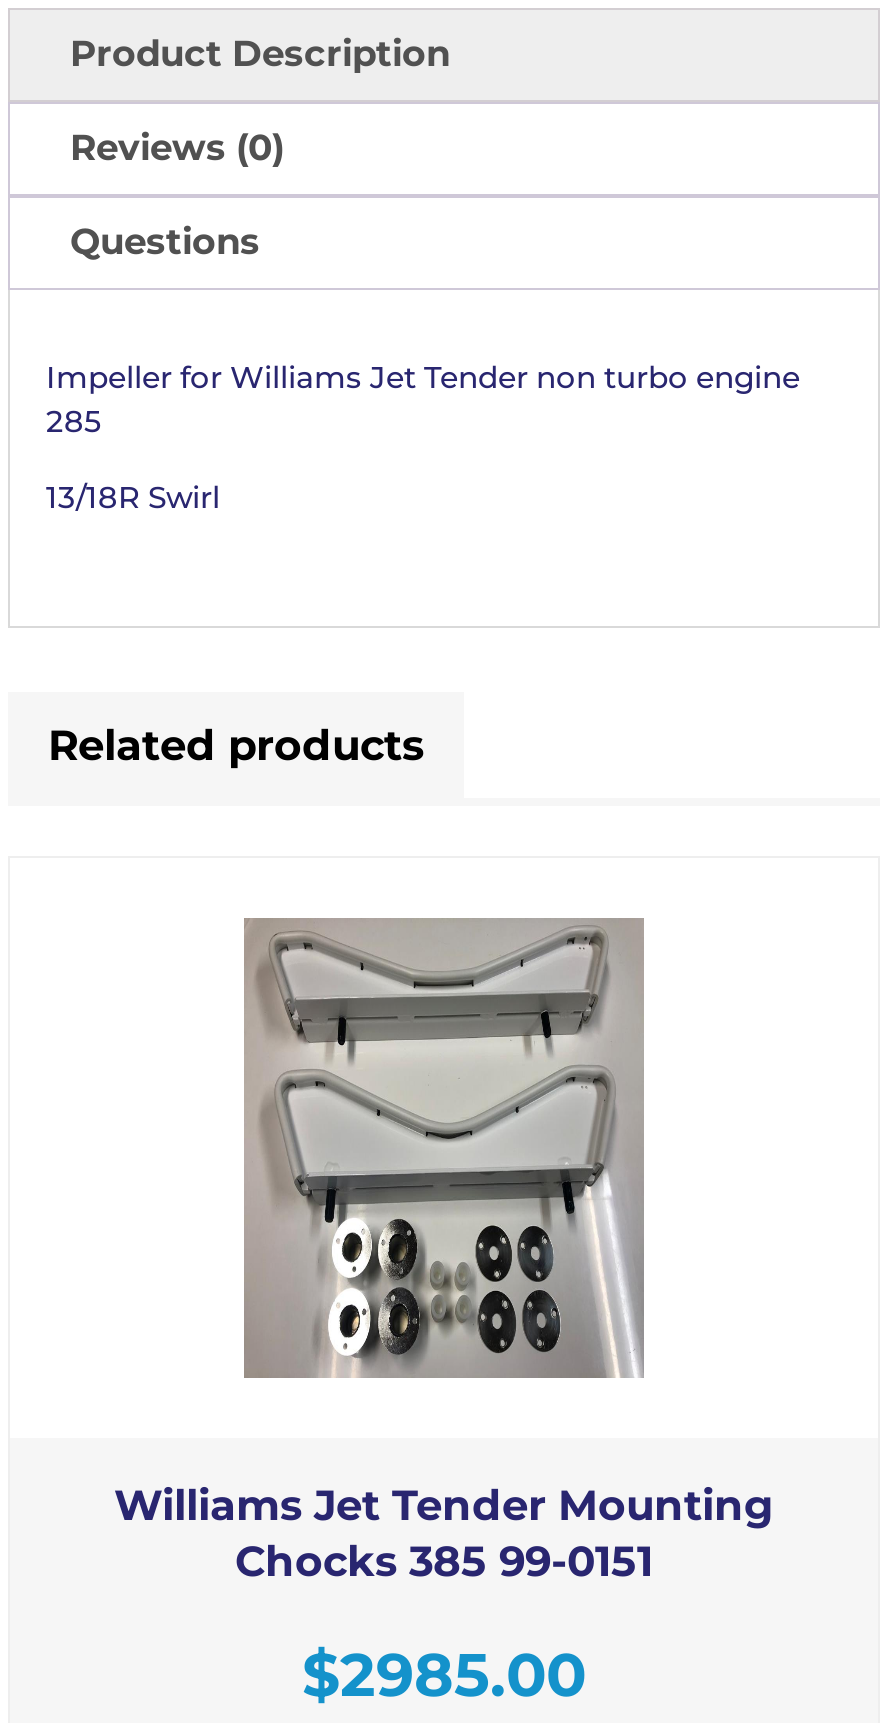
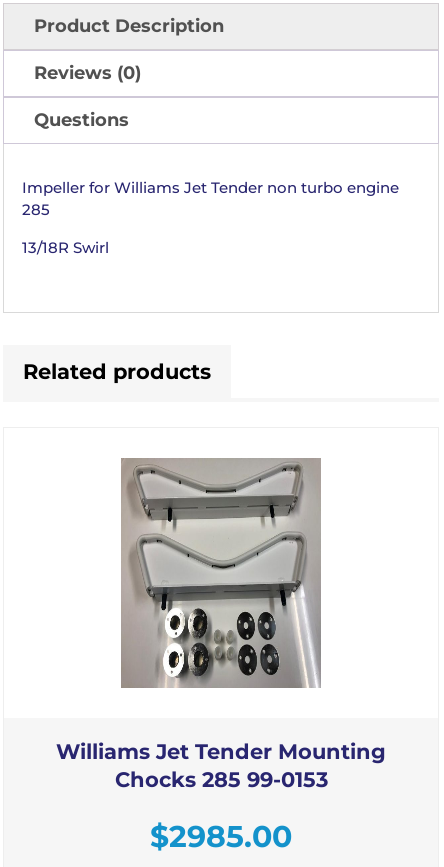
- Chocks 385 99-0151
+ Chocks 285 99-0153
